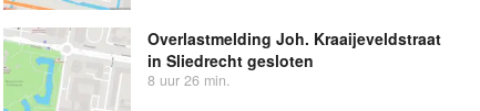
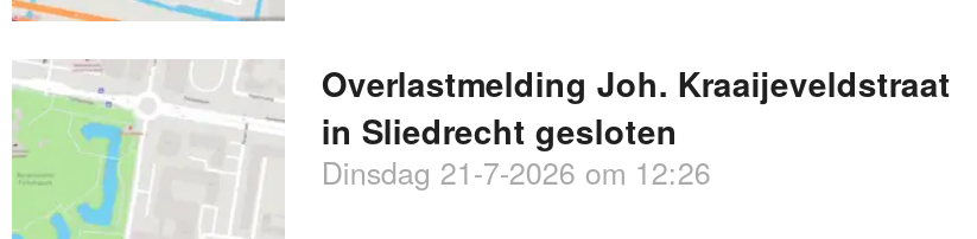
- 8 uur 26 min.
+ Dinsdag 21-7-2026 om 12:26
